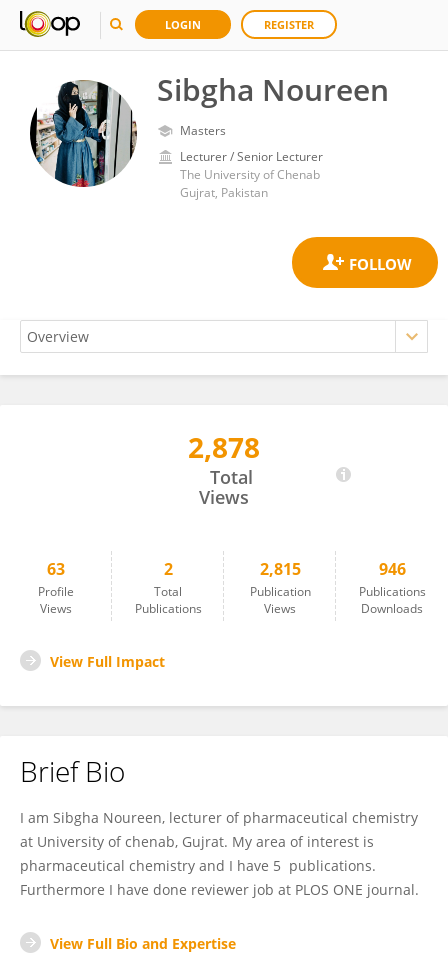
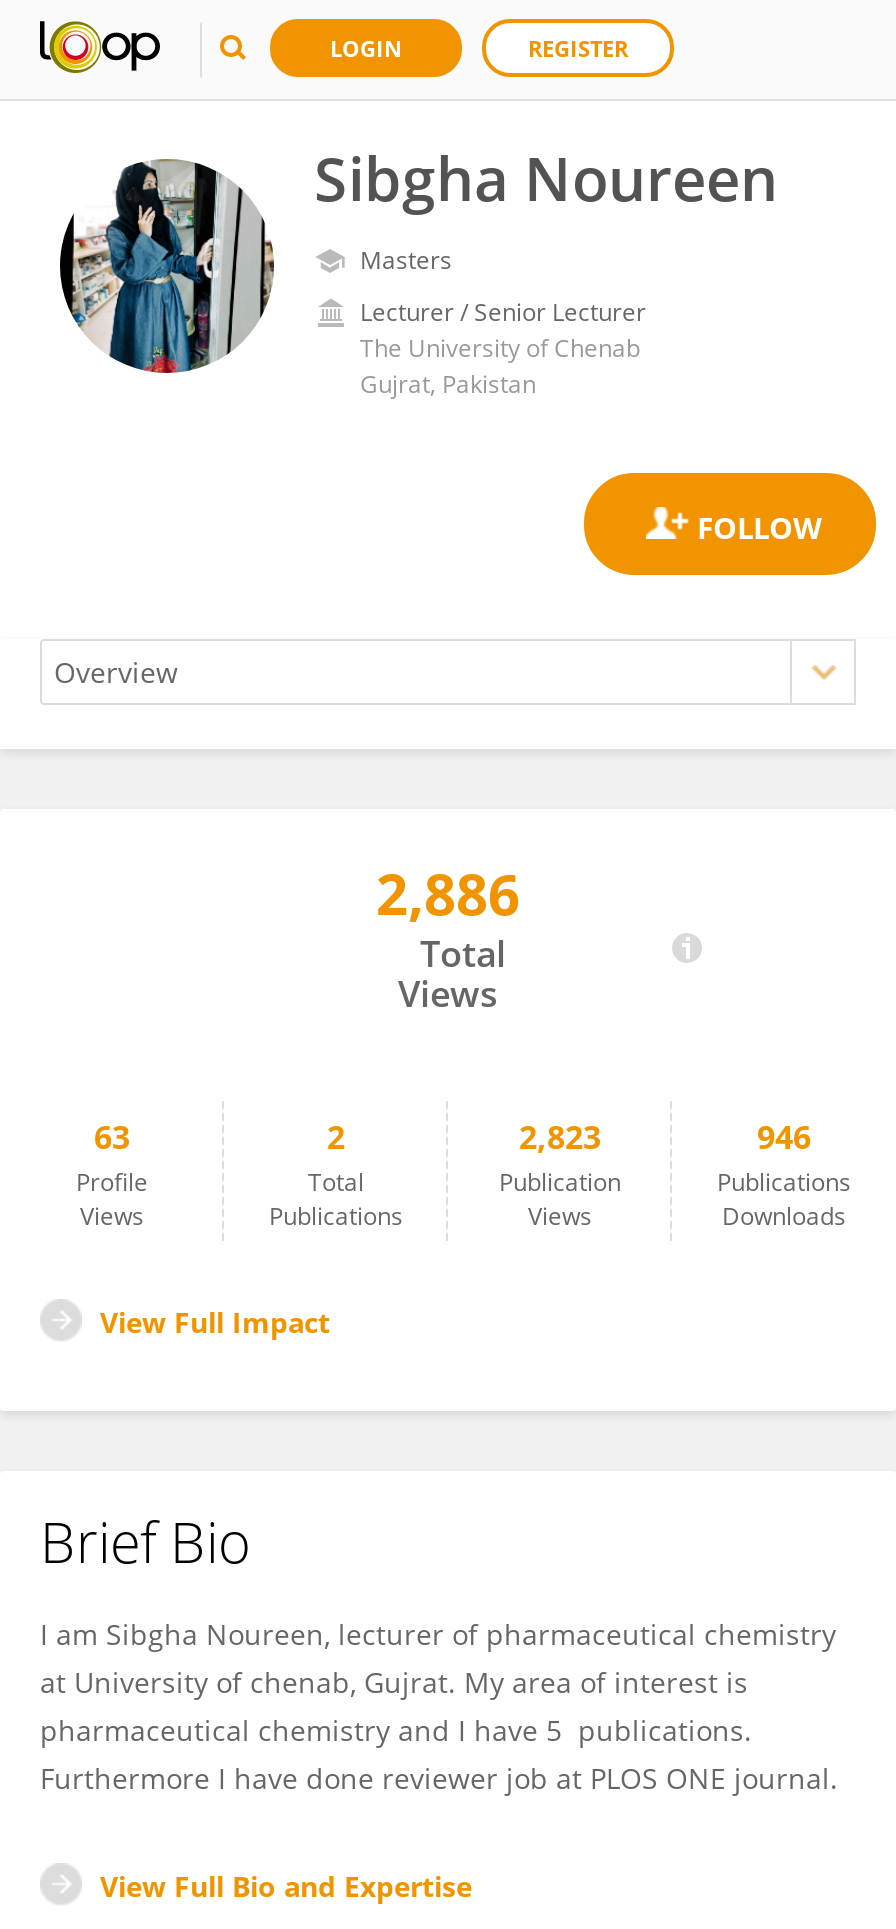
- 2,878
+ 2,886

- 2,815
+ 2,823
